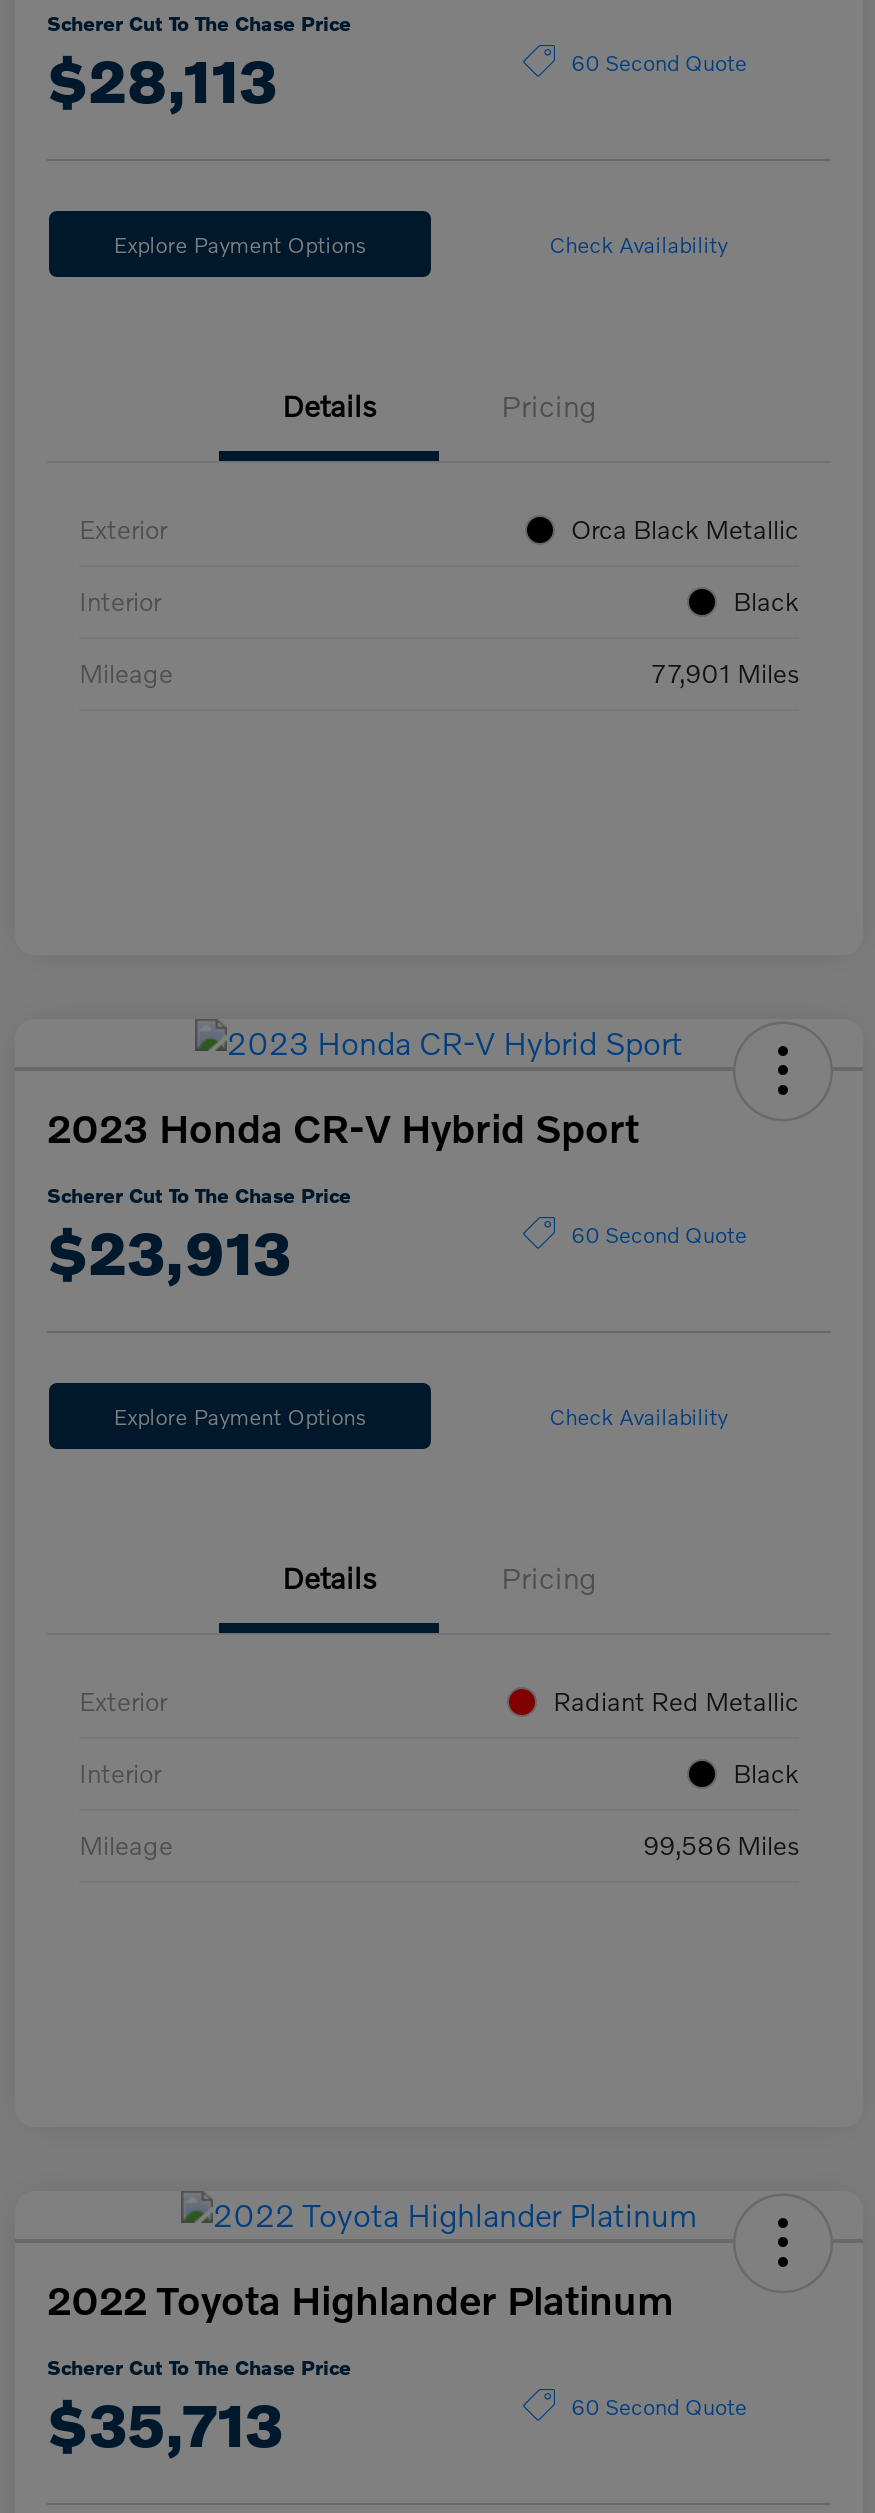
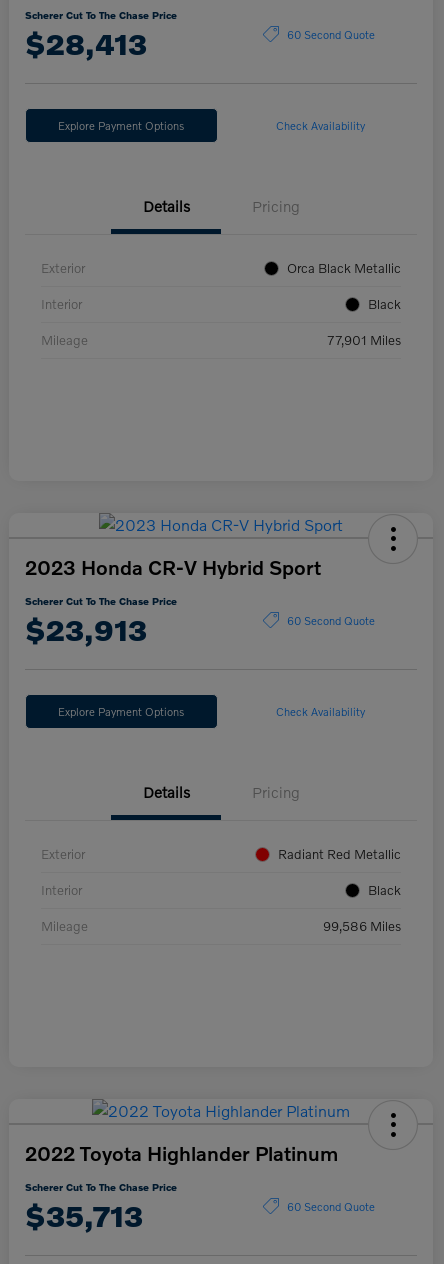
- $28,113
+ $28,413
